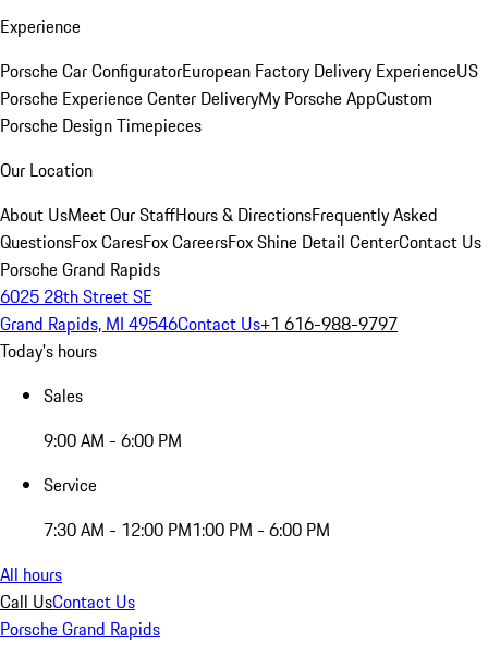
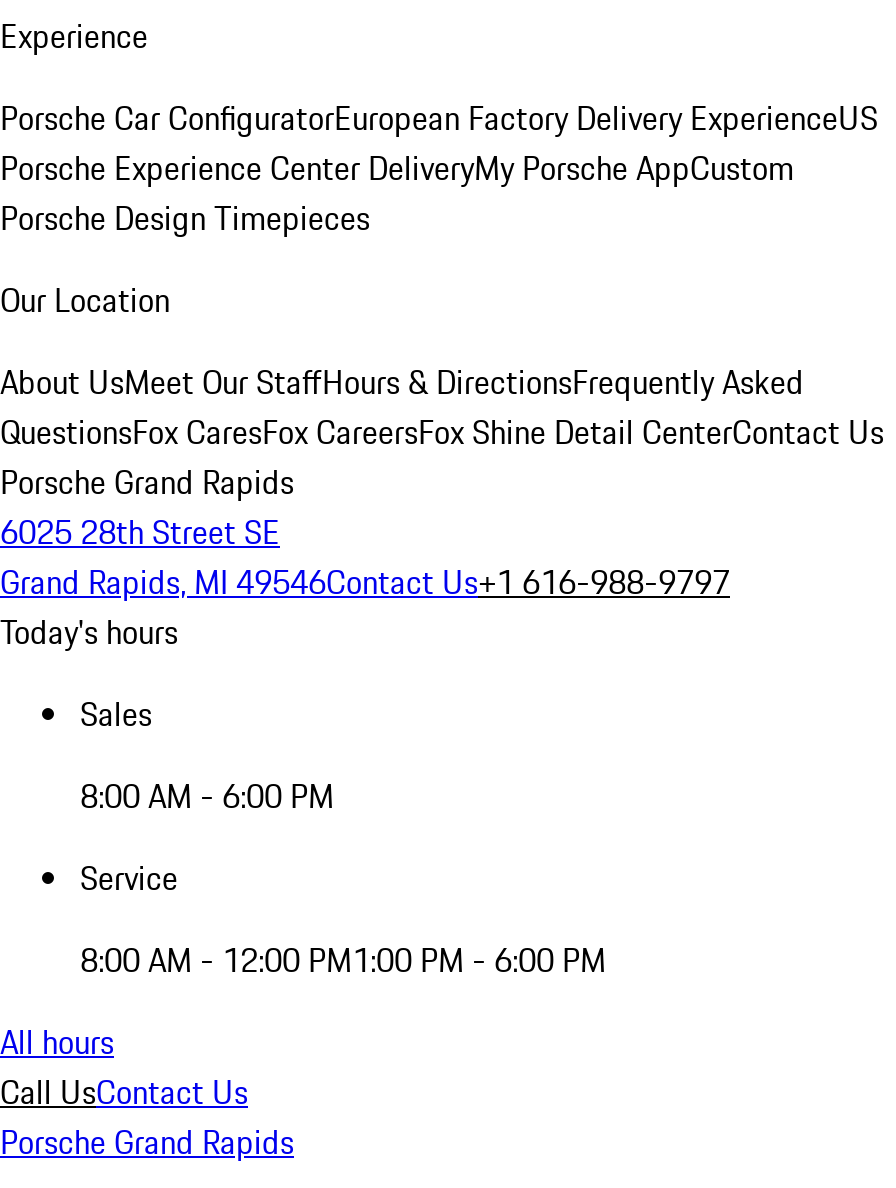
- 9:00 AM - 6:00 PM
+ 8:00 AM - 6:00 PM

- 7:30 AM - 12:00 PM1:00 PM - 6:00 PM
+ 8:00 AM - 12:00 PM1:00 PM - 6:00 PM
